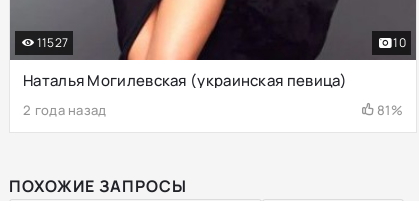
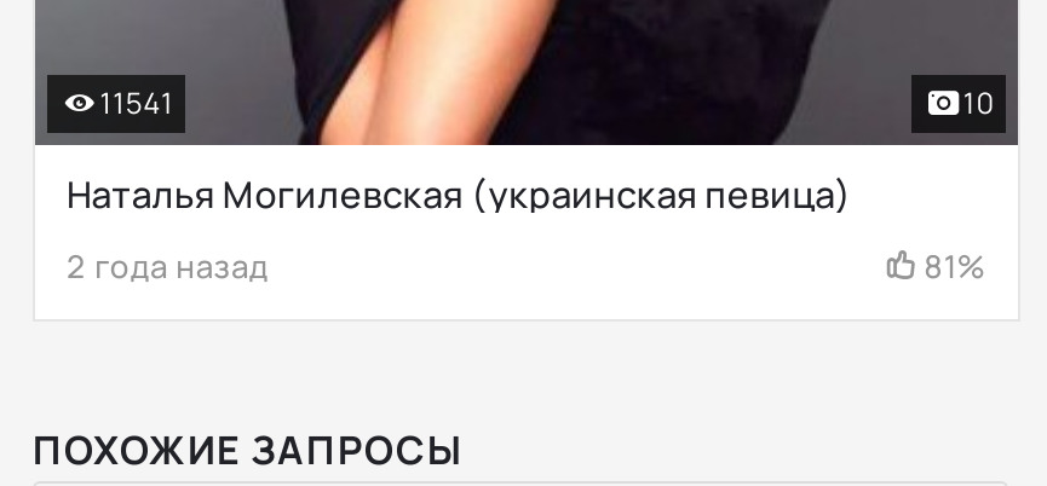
- 11527
+ 11541
